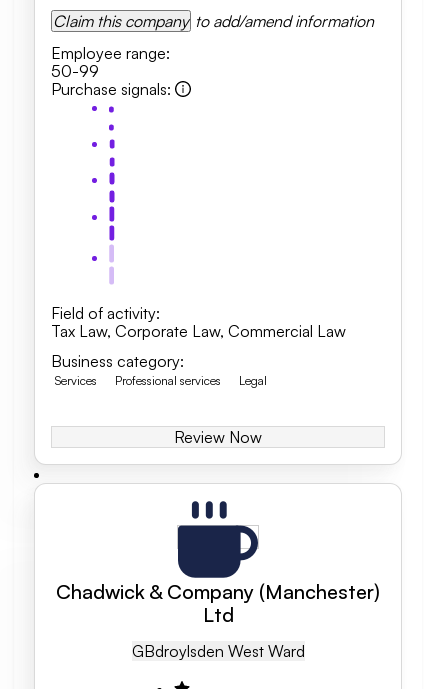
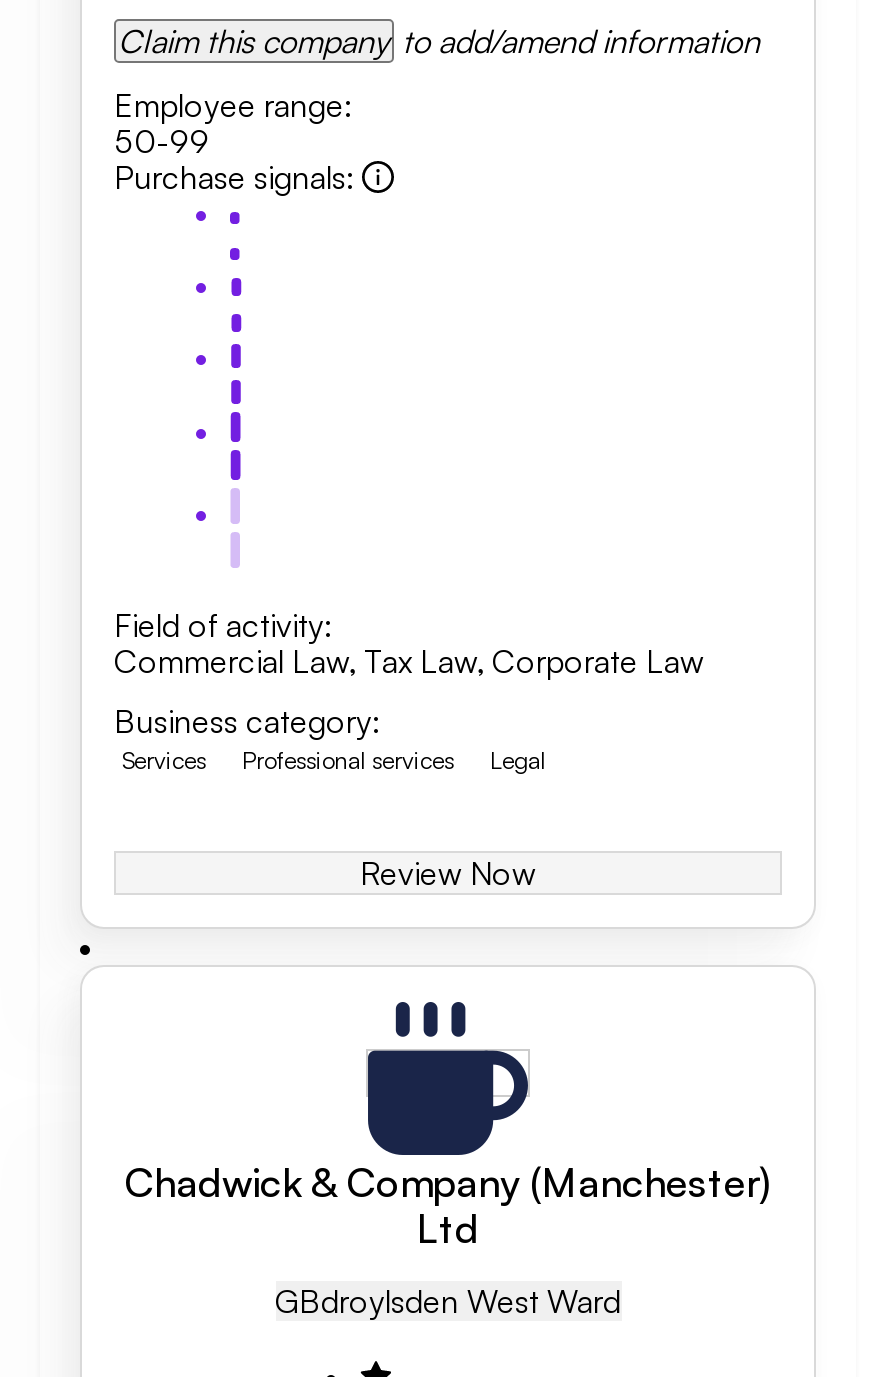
- Tax Law, Corporate Law, Commercial Law
+ Commercial Law, Tax Law, Corporate Law
